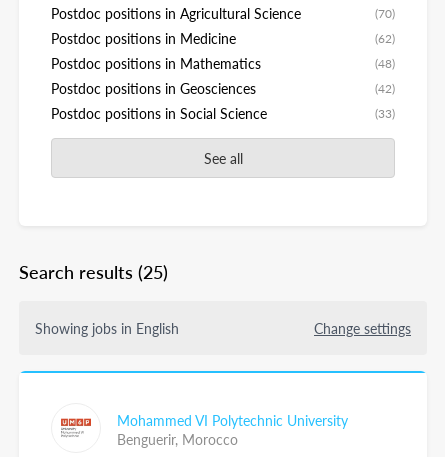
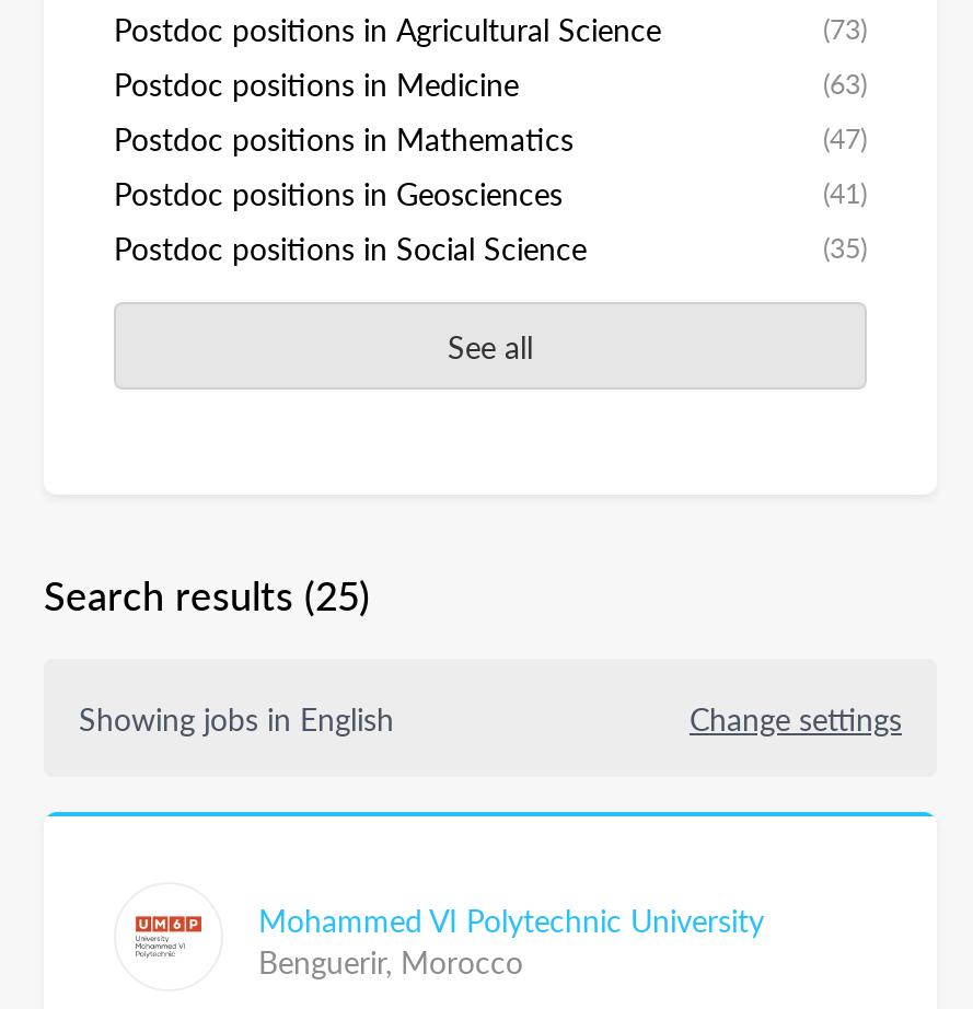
- (70)
+ (73)

- (62)
+ (63)

- (48)
+ (47)

- (42)
+ (41)

- (33)
+ (35)
